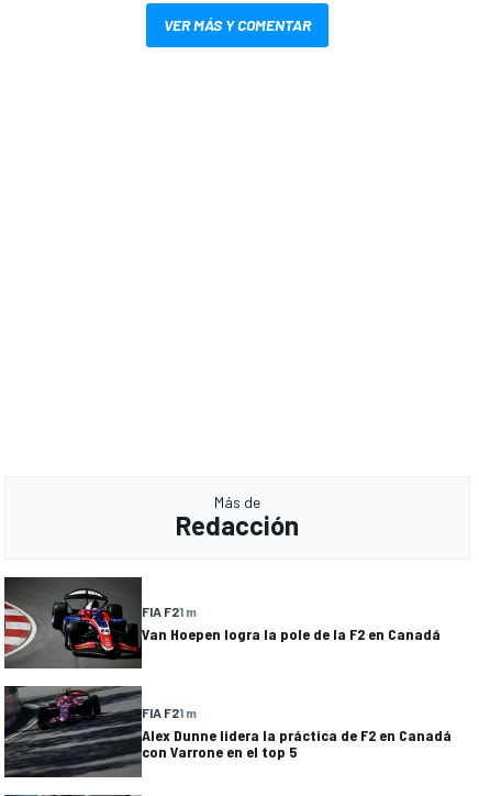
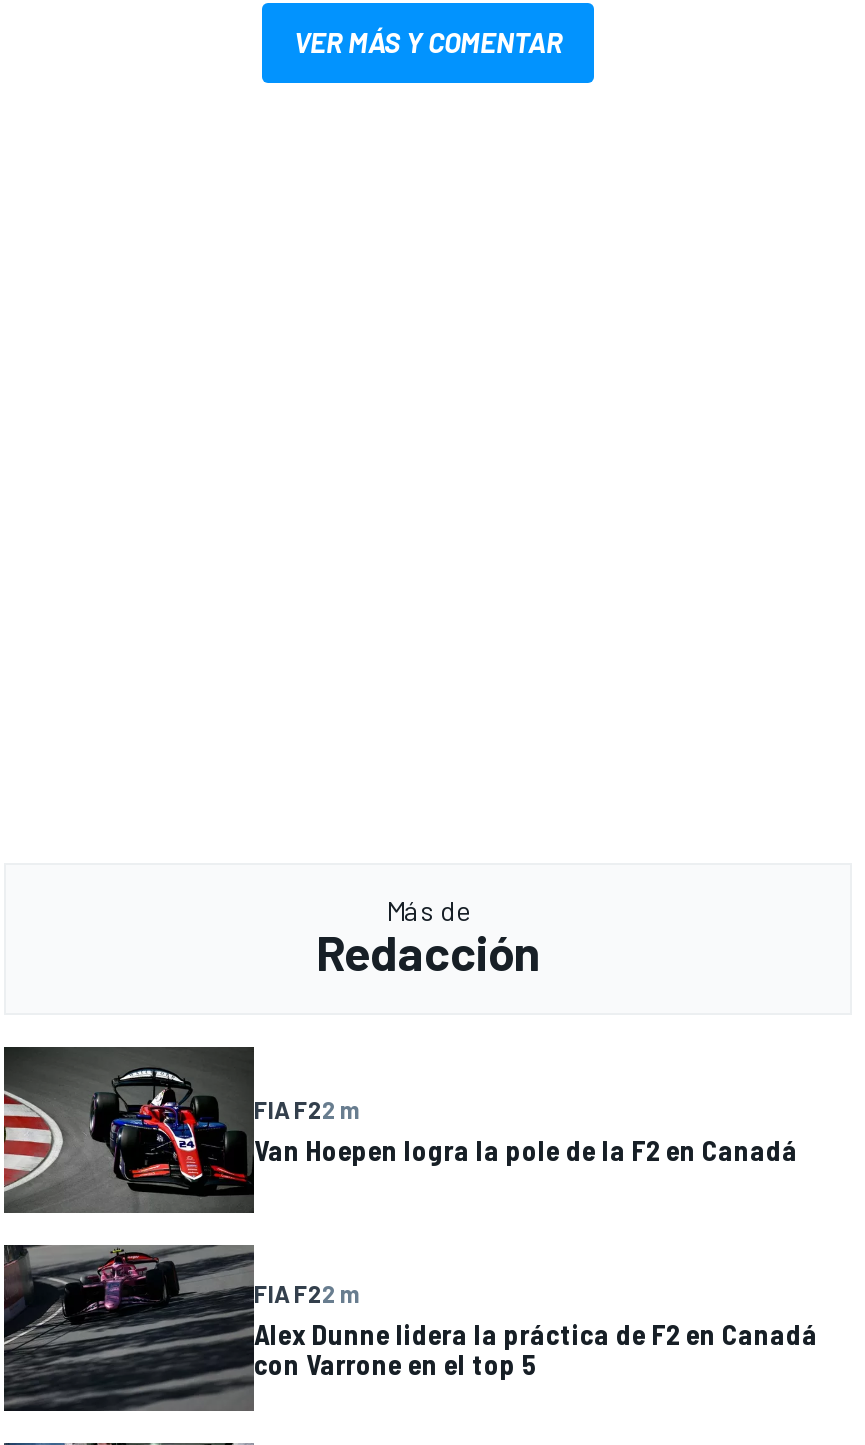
- FIA F21 m
+ FIA F22 m

- FIA F21 m
+ FIA F22 m
